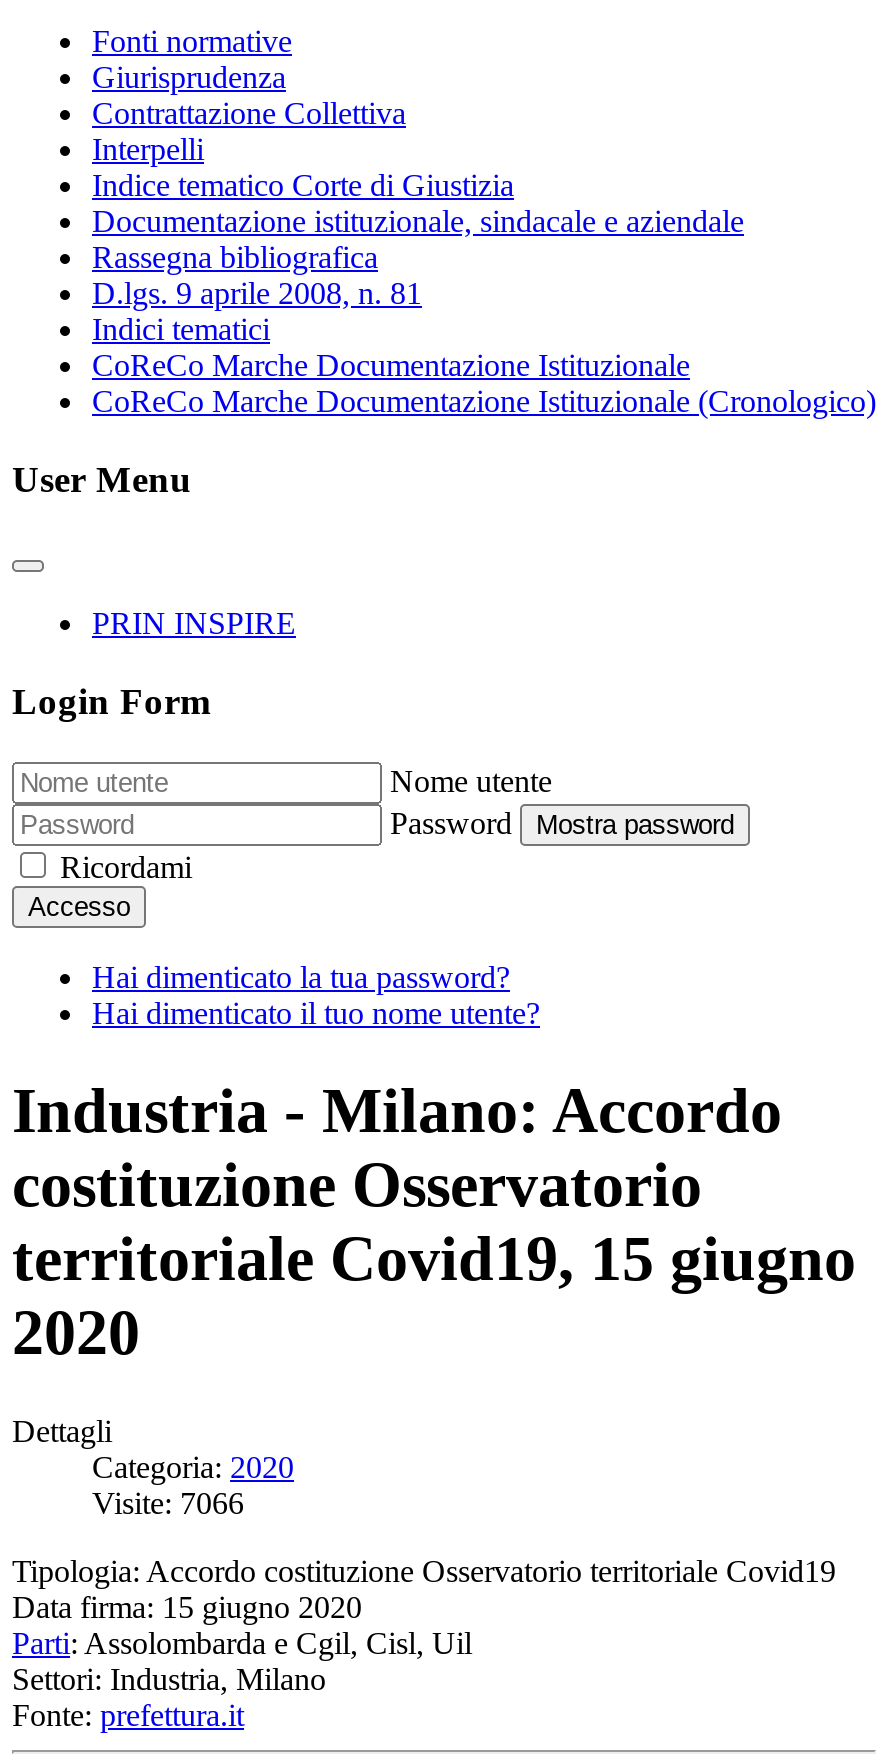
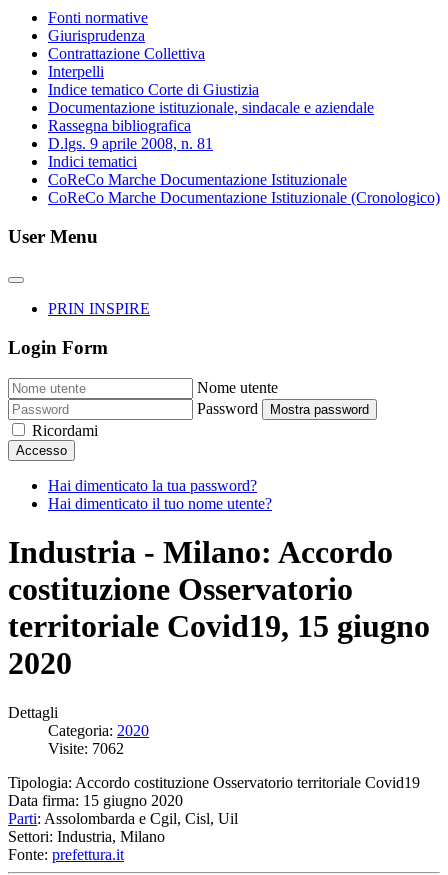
- Visite: 7066
+ Visite: 7062
